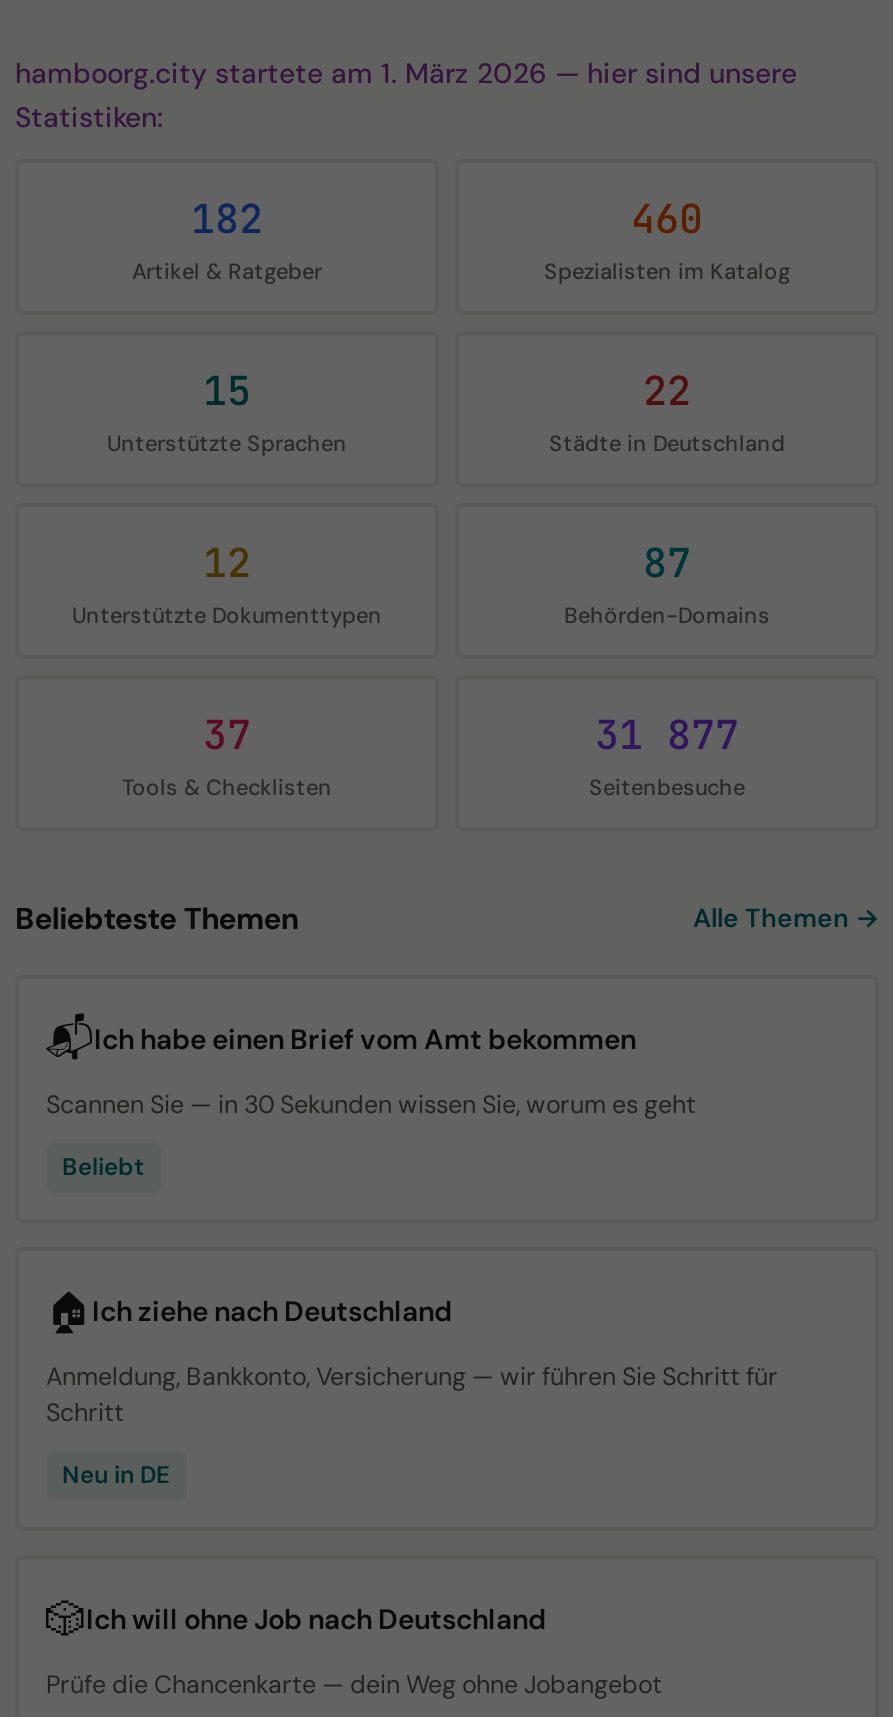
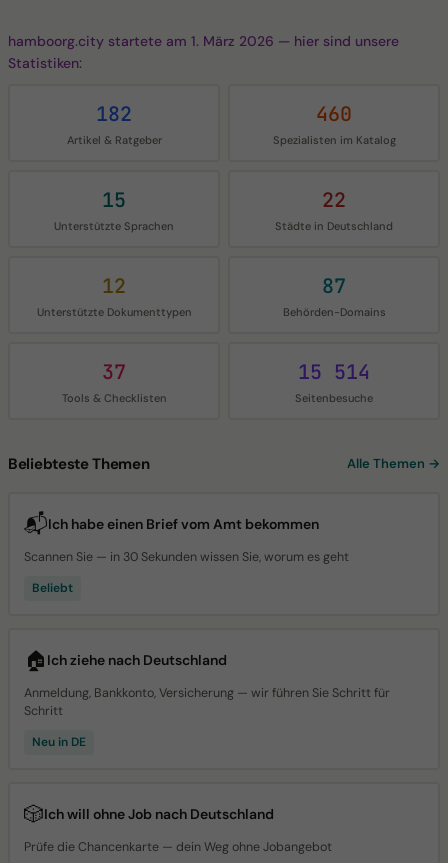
- 31 877
+ 15 514
